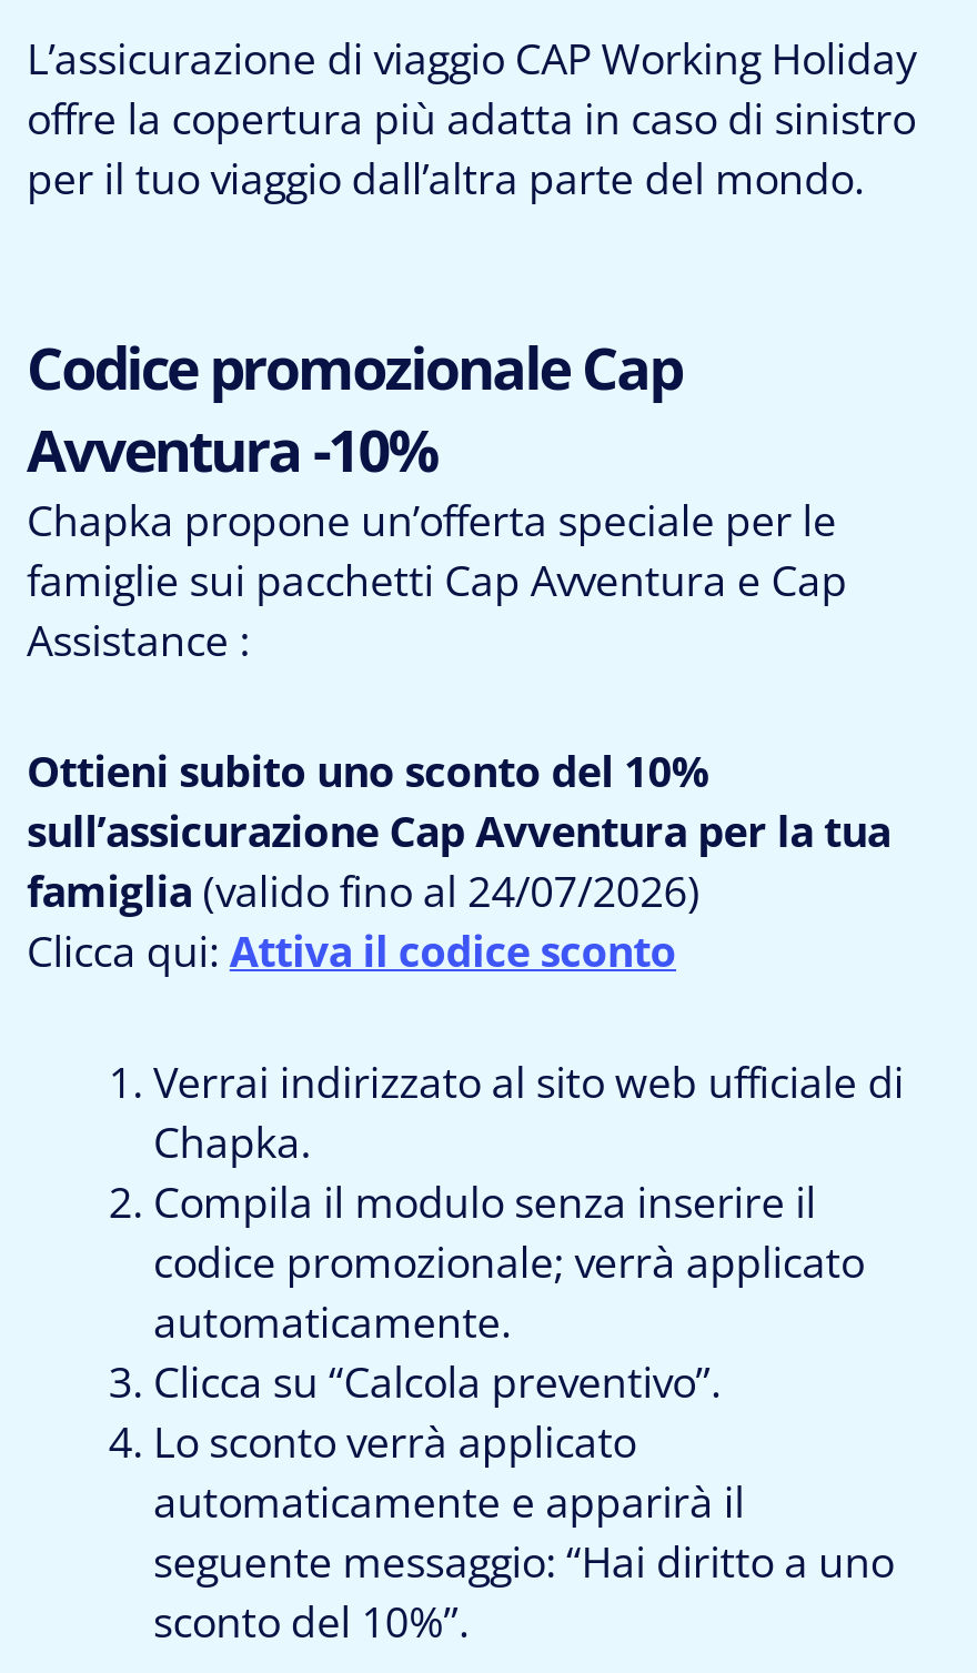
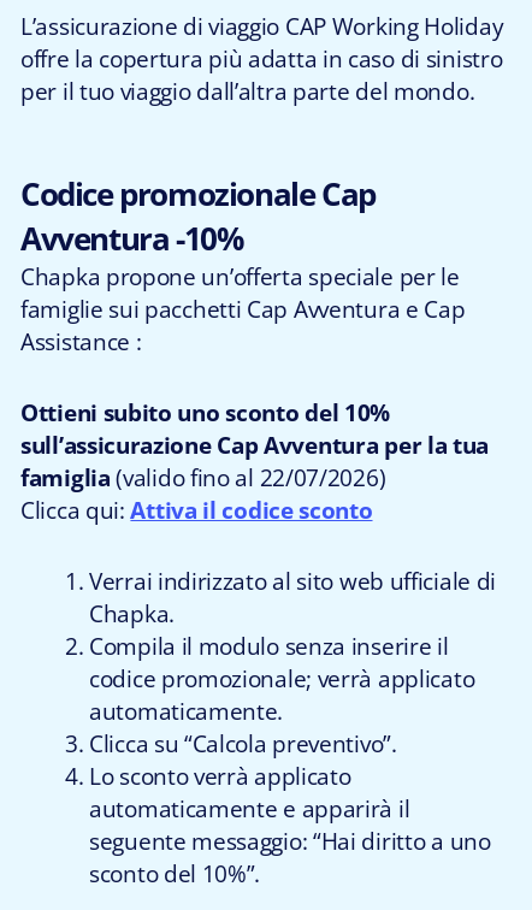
- famiglia (valido fino al 24/07/2026)
+ famiglia (valido fino al 22/07/2026)
